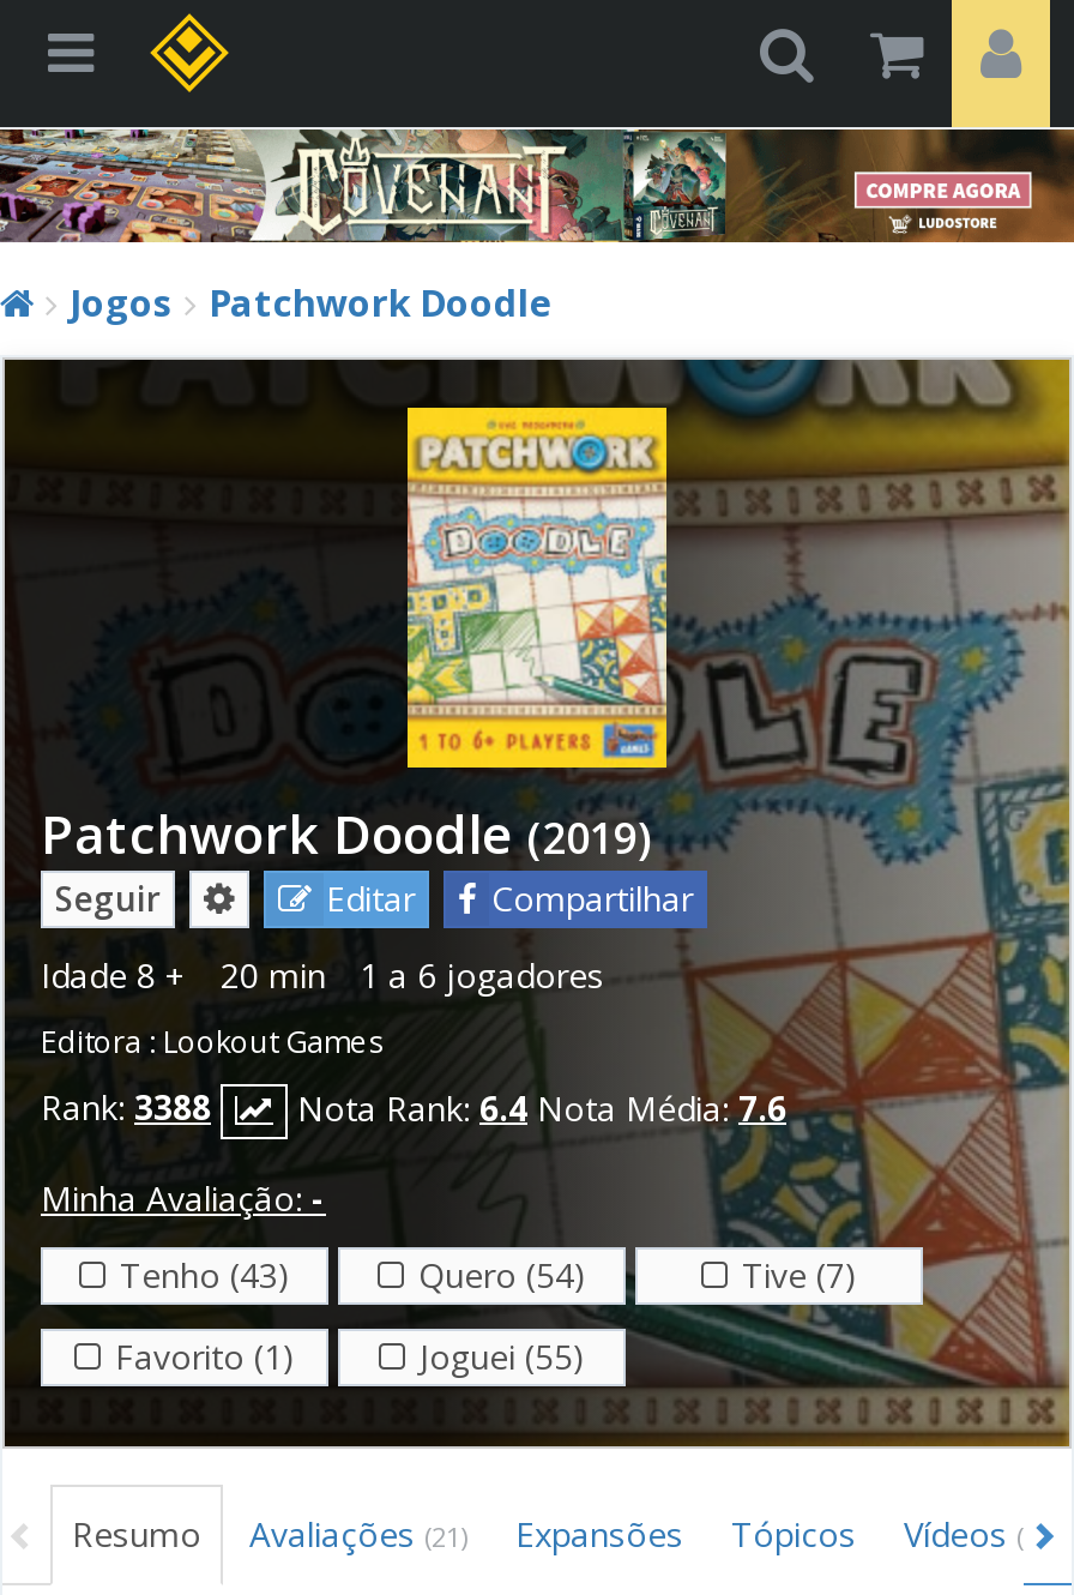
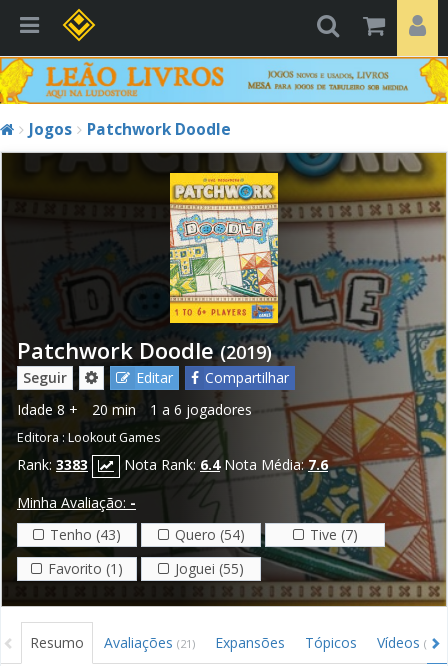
- [image]
+ [image]

- Rank: 3388 Nota Rank: 6.4 Nota Média: 7.6
+ Rank: 3383 Nota Rank: 6.4 Nota Média: 7.6
